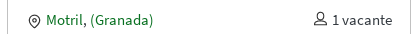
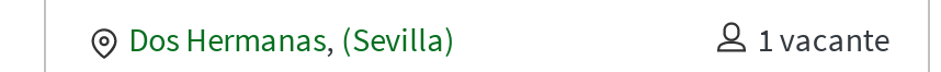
- Motril, (Granada)
+ Dos Hermanas, (Sevilla)
